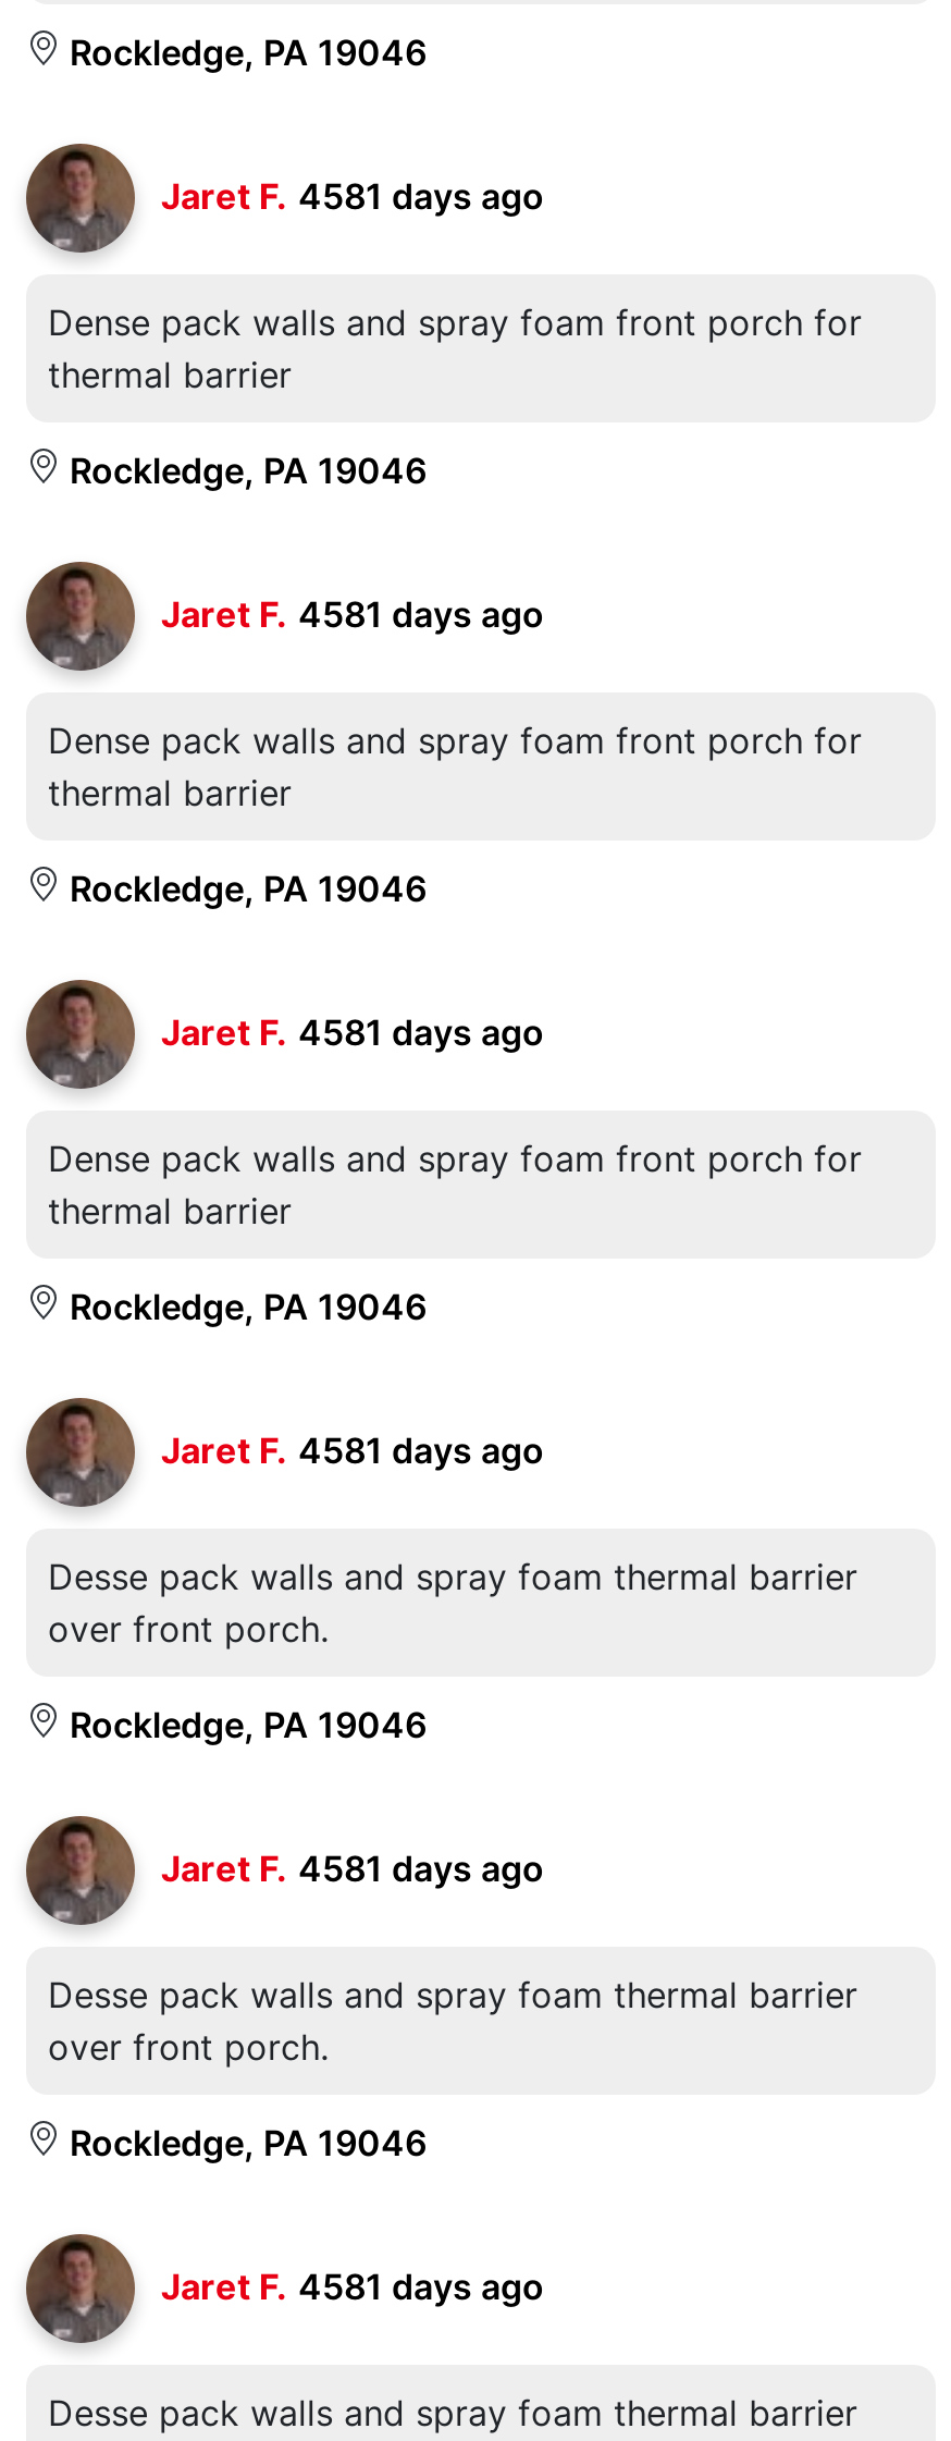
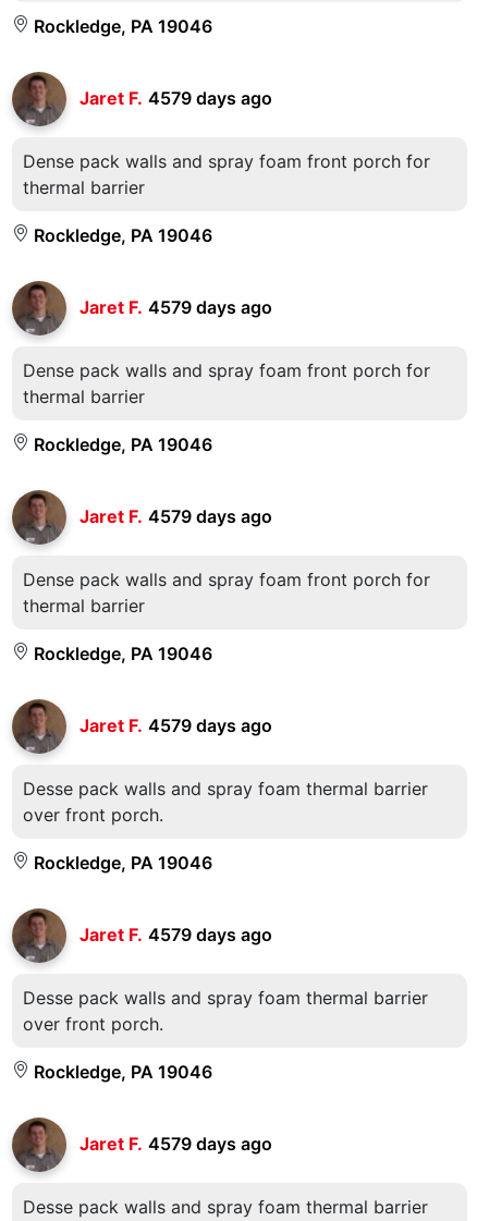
- Jaret F. 4581 days ago
+ Jaret F. 4579 days ago

- Jaret F. 4581 days ago
+ Jaret F. 4579 days ago

- Jaret F. 4581 days ago
+ Jaret F. 4579 days ago

- Jaret F. 4581 days ago
+ Jaret F. 4579 days ago

- Jaret F. 4581 days ago
+ Jaret F. 4579 days ago

- Jaret F. 4581 days ago
+ Jaret F. 4579 days ago
